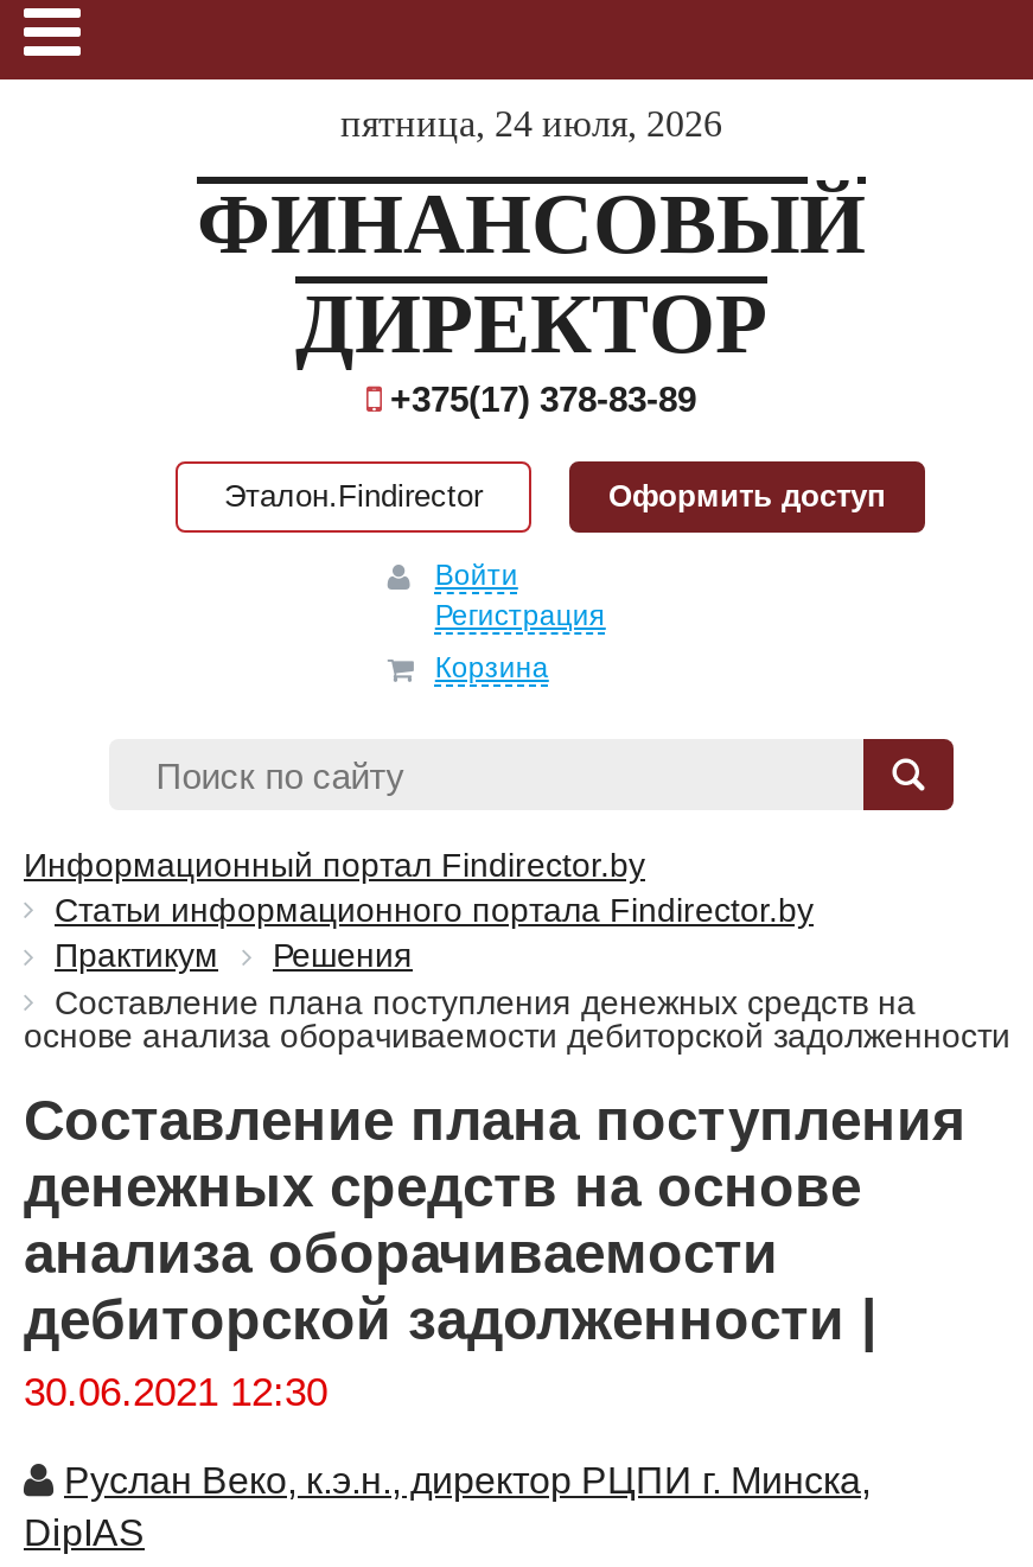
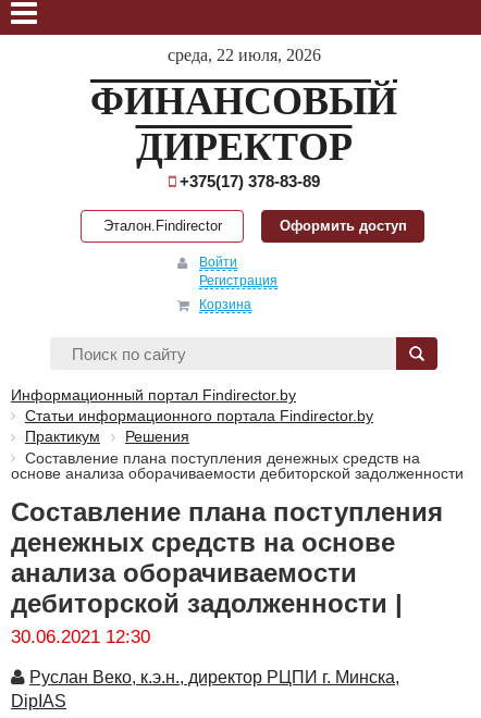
- пятница, 24 июля, 2026
+ среда, 22 июля, 2026
